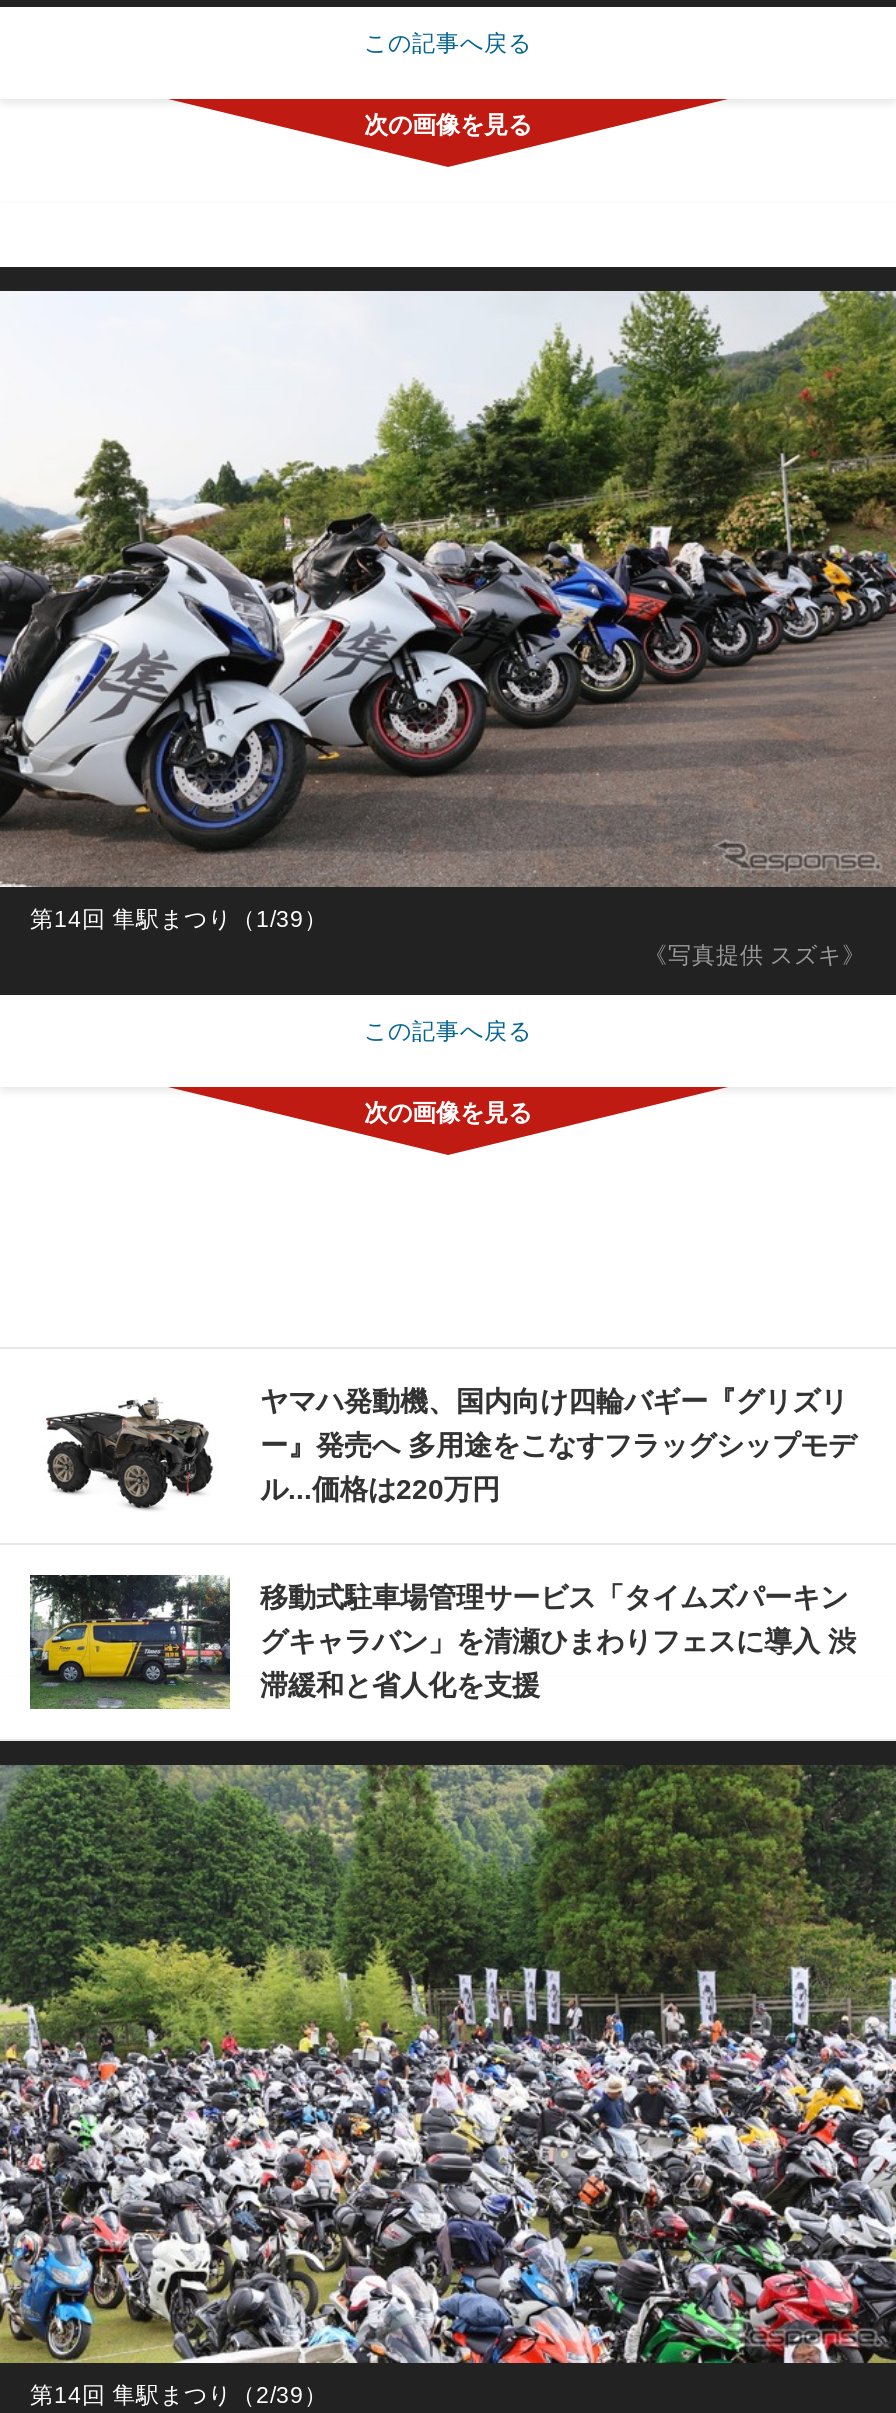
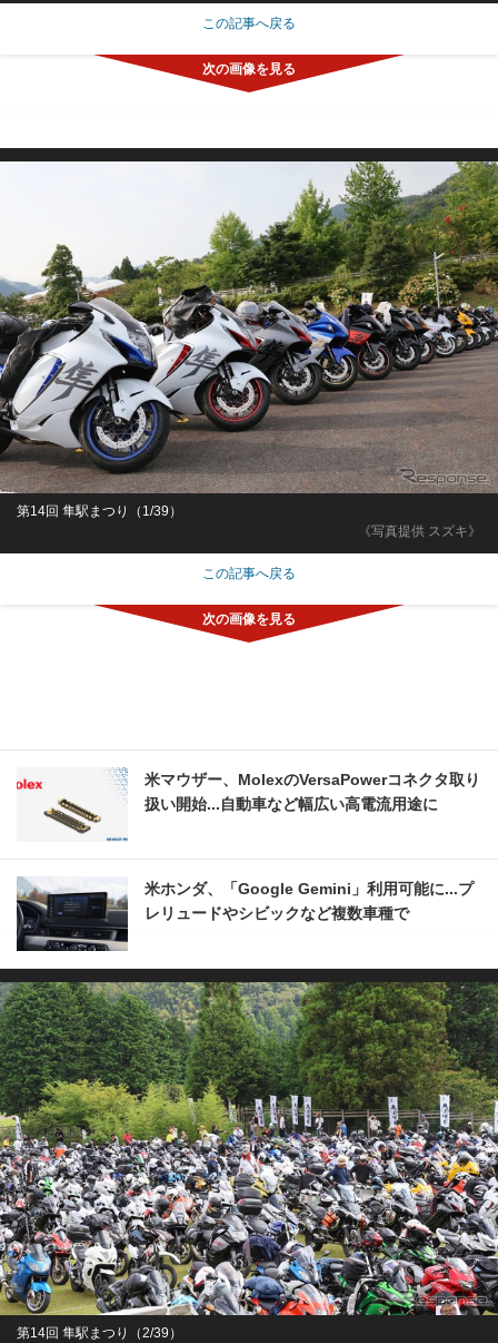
- [image]
- ヤマハ発動機、国内向け四輪バギー『グリズリ
- ー』発売へ 多用途をこなすフラッグシップモデ
- ル...価格は220万円
+ [image]
+ 米マウザー、MolexのVersaPowerコネクタ取り
+ 扱い開始...自動車など幅広い高電流用途に

- [image]
- 移動式駐車場管理サービス「タイムズパーキン
- グキャラバン」を清瀬ひまわりフェスに導入 渋
- 滞緩和と省人化を支援
+ [image]
+ 米ホンダ、「Google Gemini」利用可能に...プ
+ レリュードやシビックなど複数車種で
